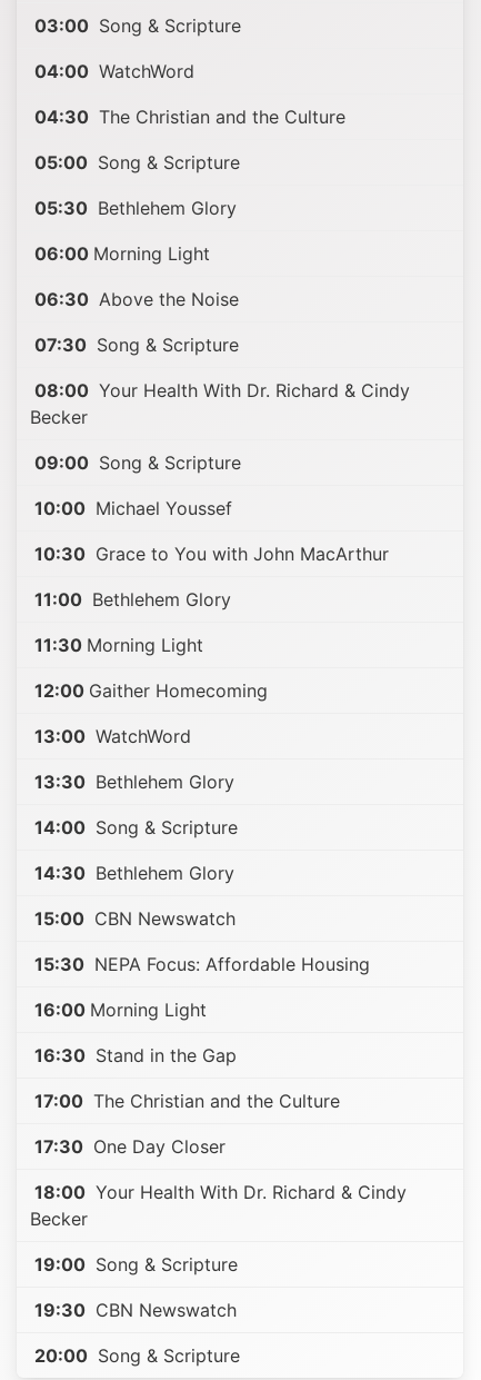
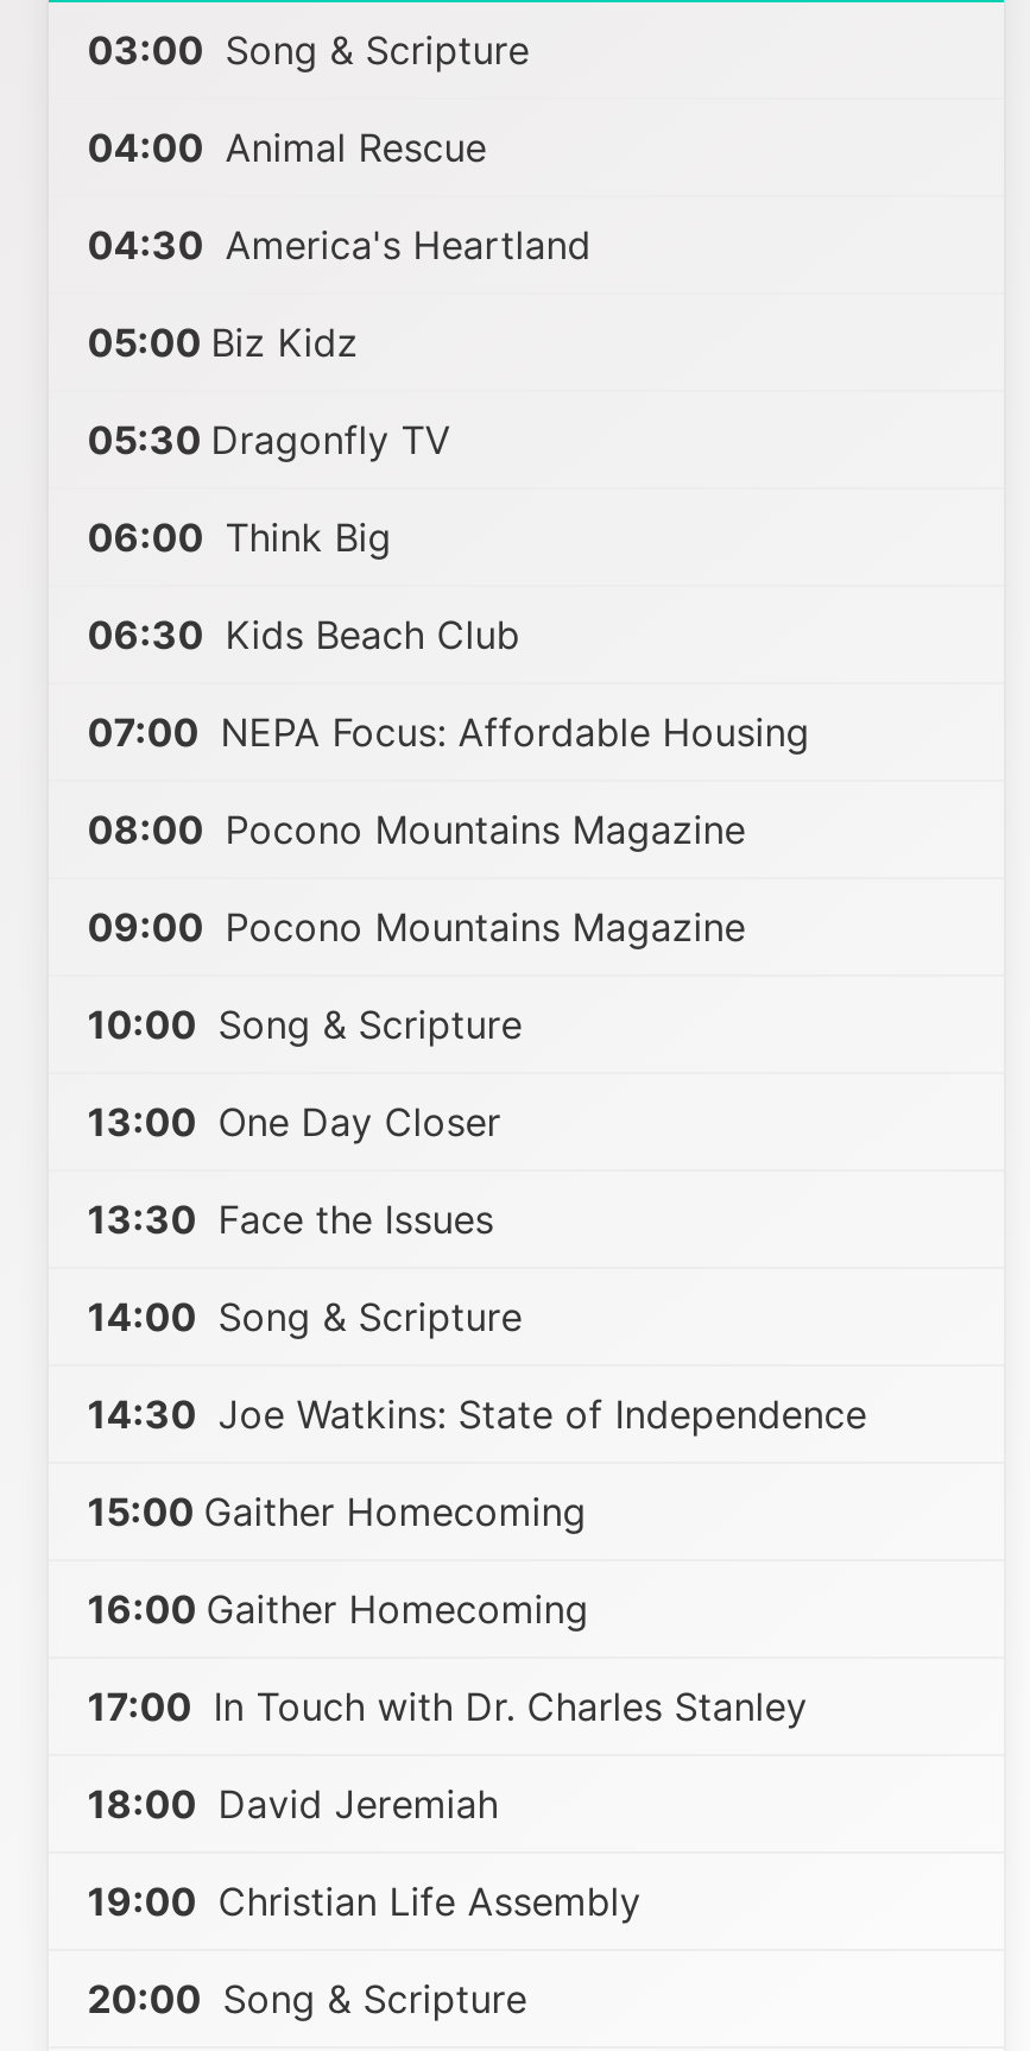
- 04:00 WatchWord
- 04:30 The Christian and the Culture
- 05:00 Song & Scripture
- 05:30 Bethlehem Glory
- 06:00 Morning Light
- 06:30 Above the Noise
- 07:30 Song & Scripture
- 08:00 Your Health With Dr. Richard & Cindy
- Becker
- 09:00 Song & Scripture
- 10:00 Michael Youssef
- 10:30 Grace to You with John MacArthur
- 11:00 Bethlehem Glory
- 11:30 Morning Light
- 12:00 Gaither Homecoming
- 13:00 WatchWord
- 13:30 Bethlehem Glory
+ 04:00 Animal Rescue
+ 04:30 America's Heartland
+ 05:00 Biz Kidz
+ 05:30 Dragonfly TV
+ 06:00 Think Big
+ 06:30 Kids Beach Club
+ 07:00 NEPA Focus: Affordable Housing
+ 08:00 Pocono Mountains Magazine
+ 09:00 Pocono Mountains Magazine
+ 10:00 Song & Scripture
+ 13:00 One Day Closer
+ 13:30 Face the Issues

- 14:30 Bethlehem Glory
- 15:00 CBN Newswatch
- 15:30 NEPA Focus: Affordable Housing
- 16:00 Morning Light
- 16:30 Stand in the Gap
- 17:00 The Christian and the Culture
- 17:30 One Day Closer
- 18:00 Your Health With Dr. Richard & Cindy
- Becker
- 19:00 Song & Scripture
- 19:30 CBN Newswatch
+ 14:30 Joe Watkins: State of Independence
+ 15:00 Gaither Homecoming
+ 16:00 Gaither Homecoming
+ 17:00 In Touch with Dr. Charles Stanley
+ 18:00 David Jeremiah
+ 19:00 Christian Life Assembly
